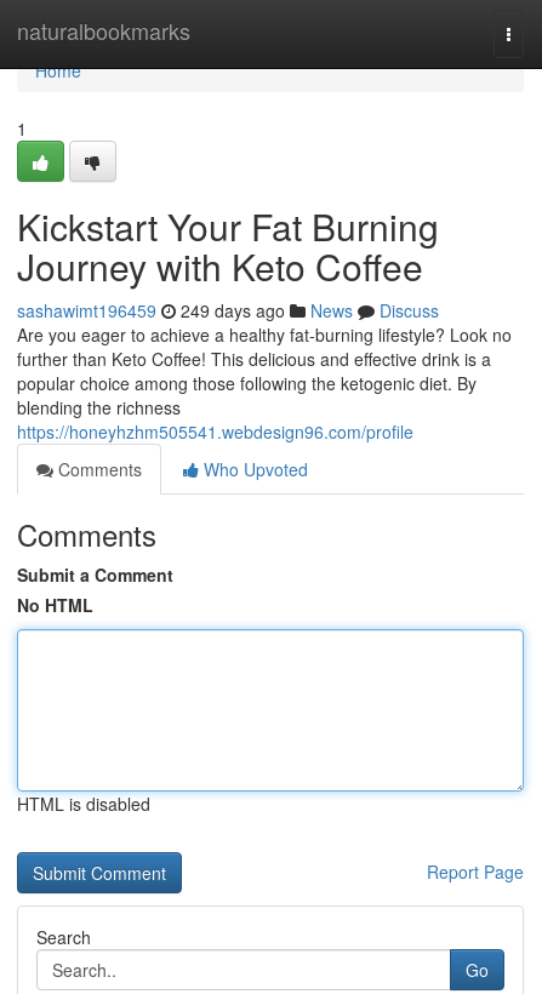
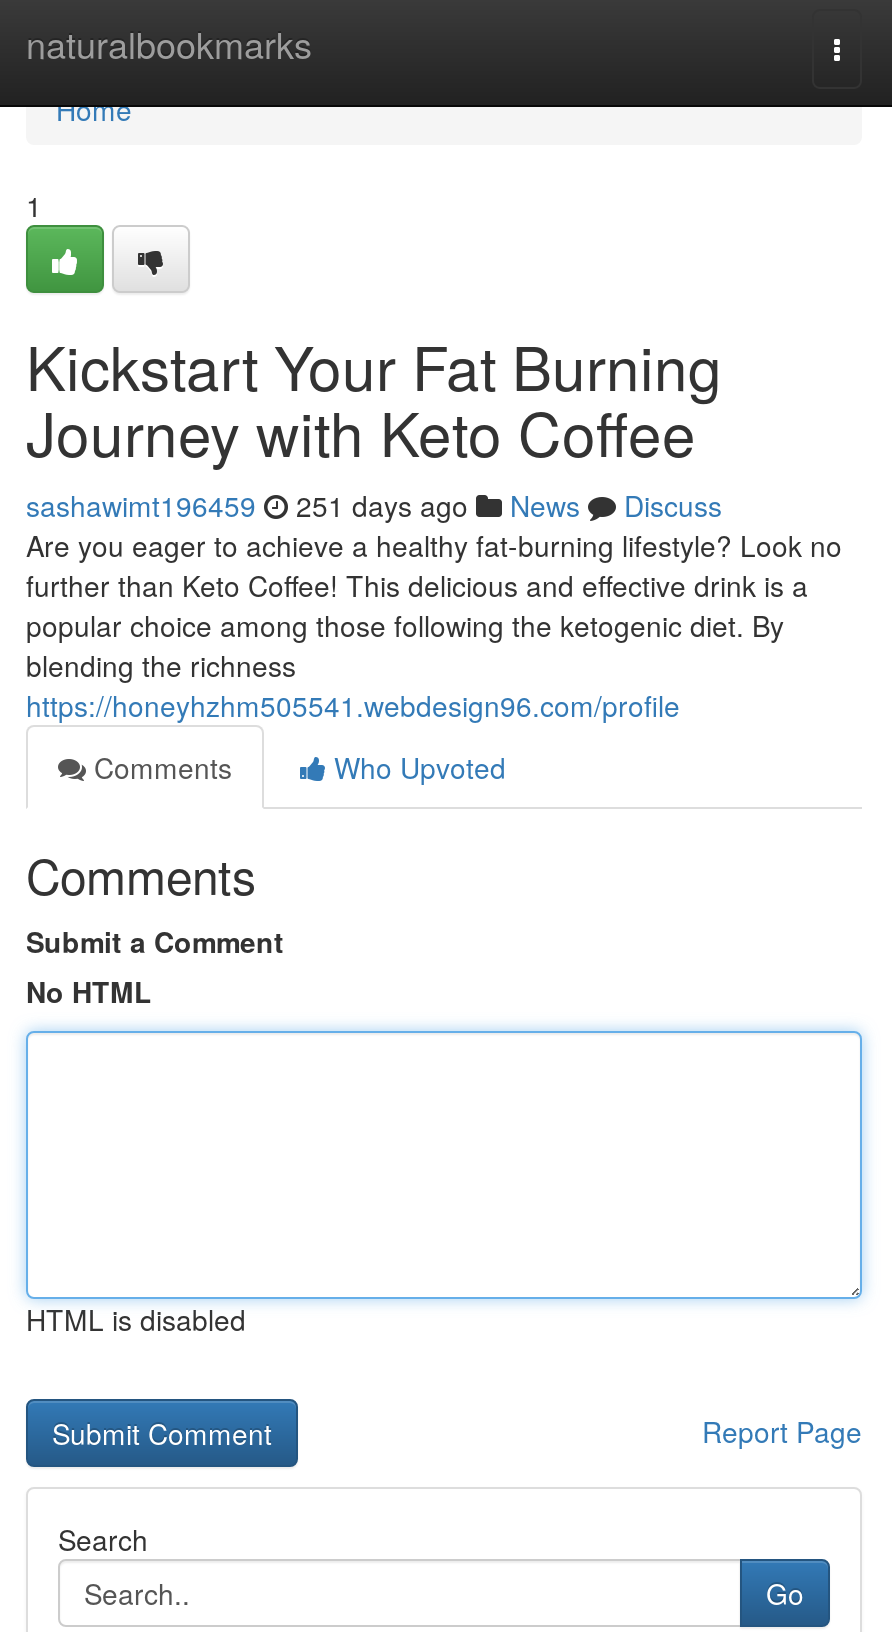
- sashawimt196459 249 days ago News Discuss
+ sashawimt196459 251 days ago News Discuss
